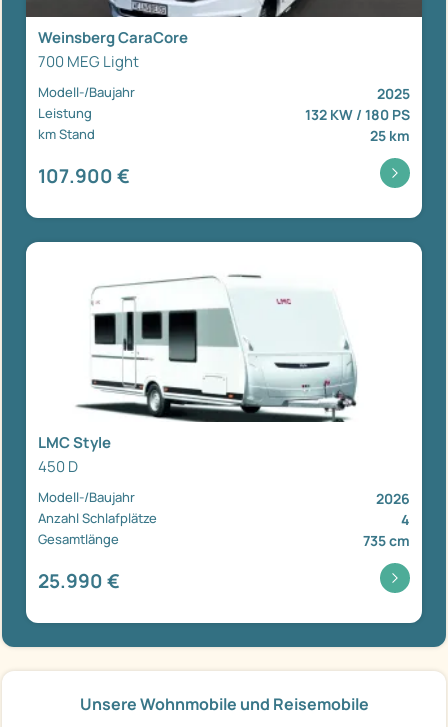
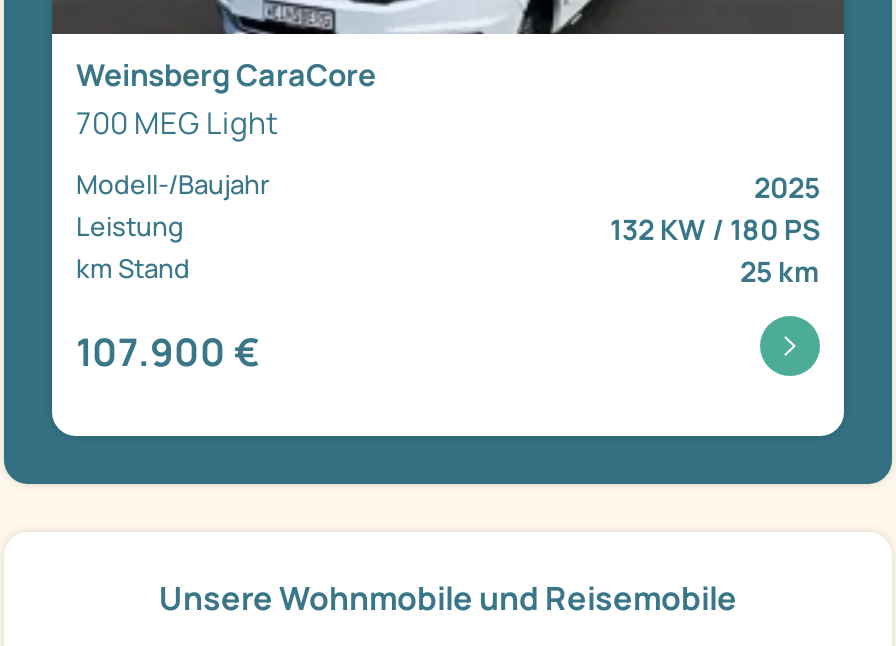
- [image]
- LMC Style
- 450 D
- Modell-/Baujahr
- 2026
- Anzahl Schlafplätze
- 4
- Gesamtlänge
- 735 cm
- 25.990 €
